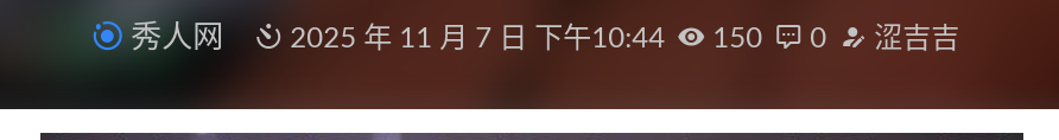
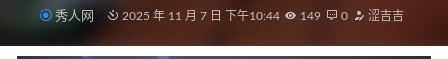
- 150
+ 149
